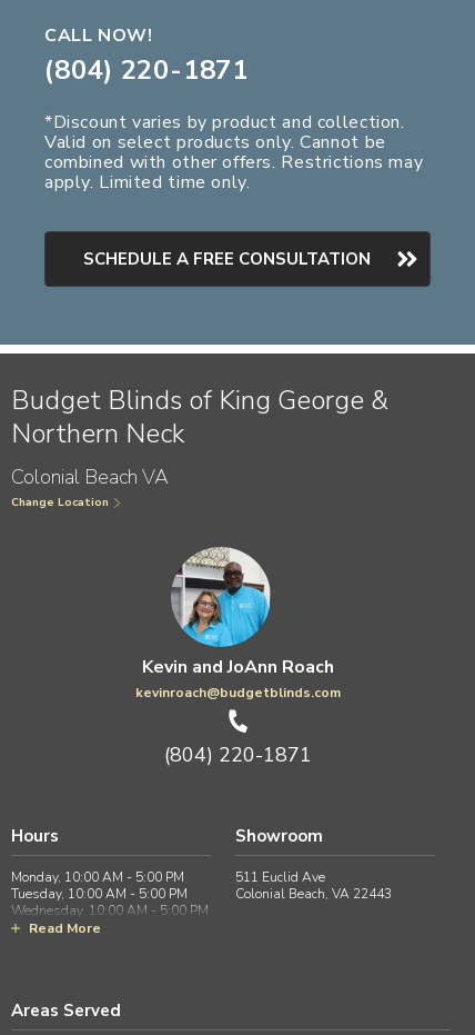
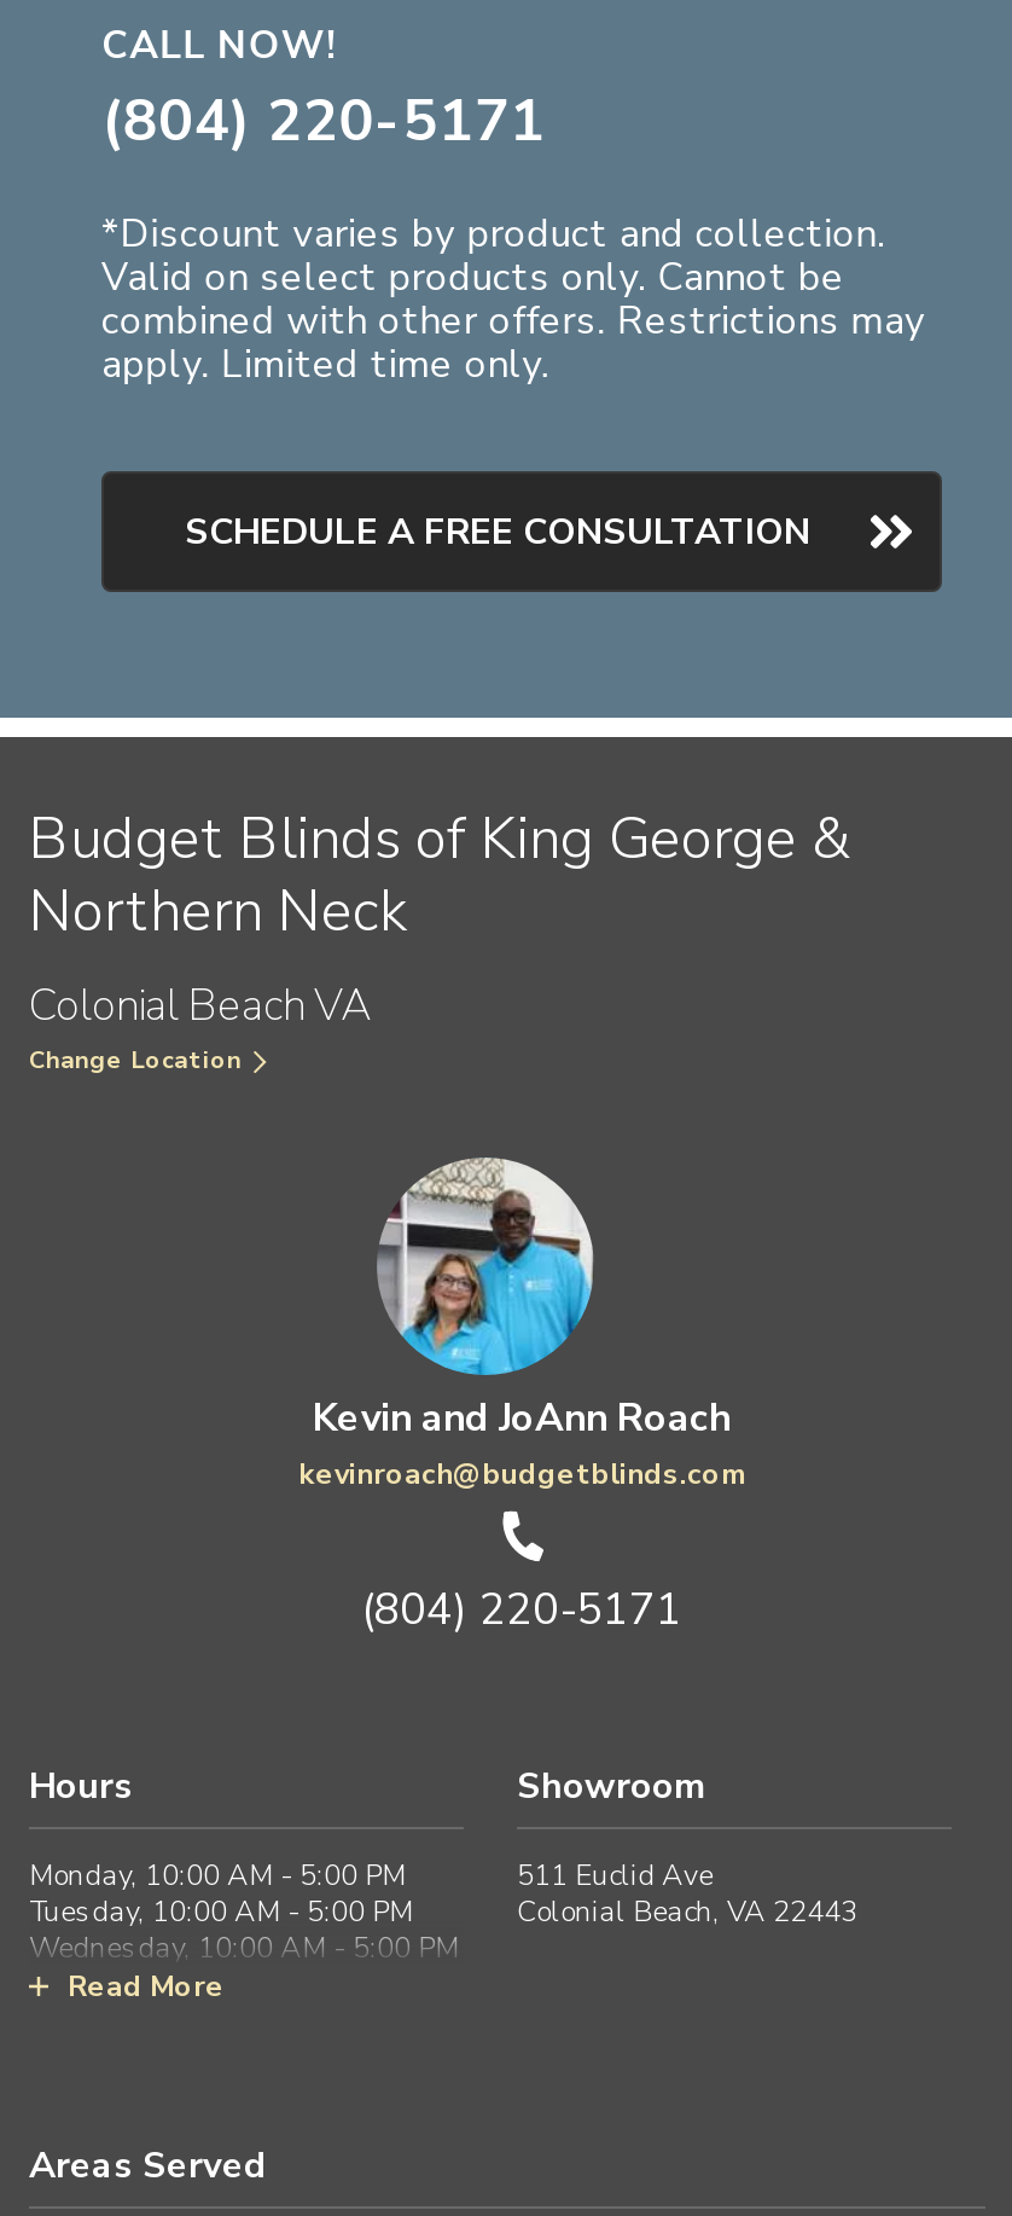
- (804) 220-1871
+ (804) 220-5171

- (804) 220-1871
+ (804) 220-5171
